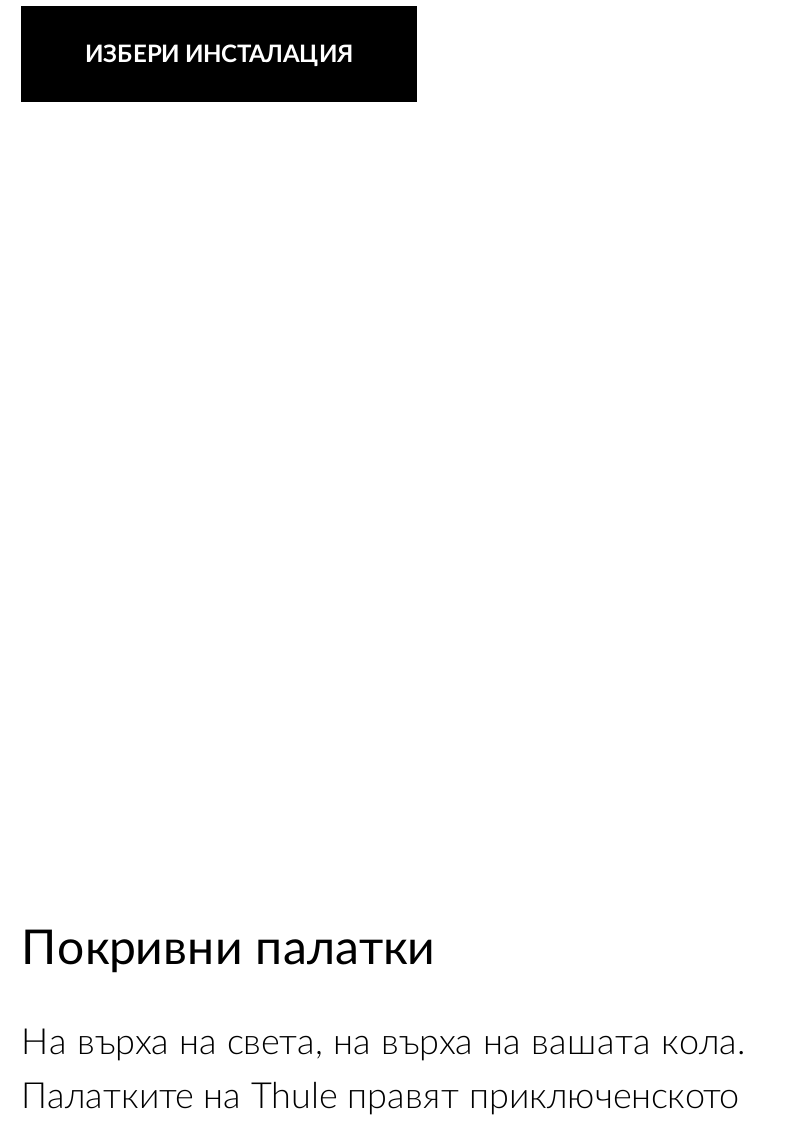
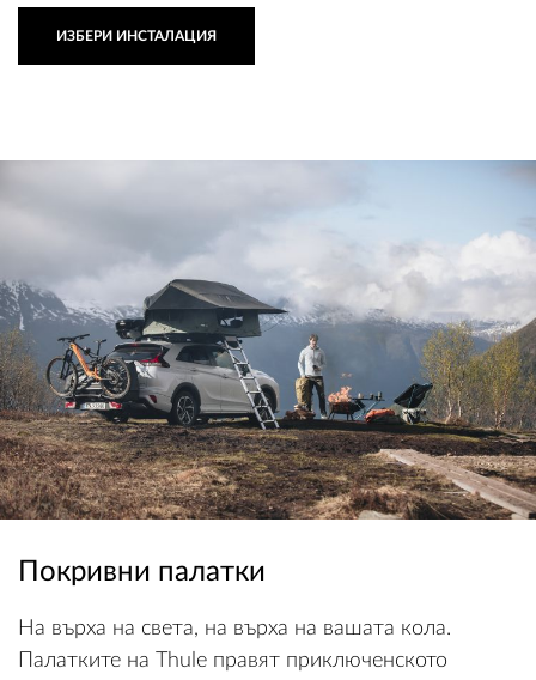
+ [image]
